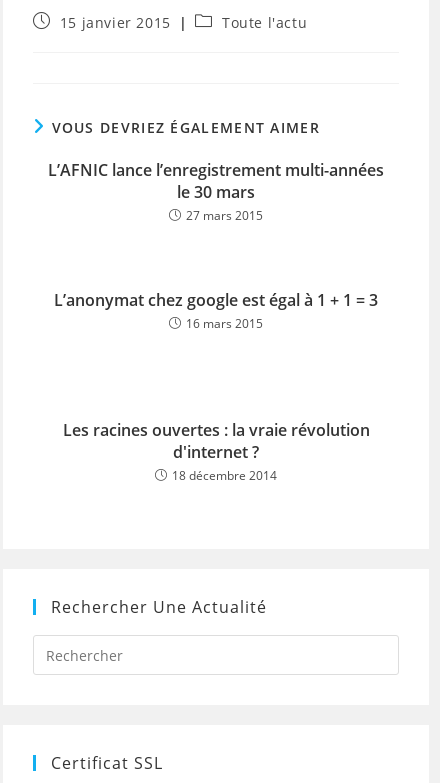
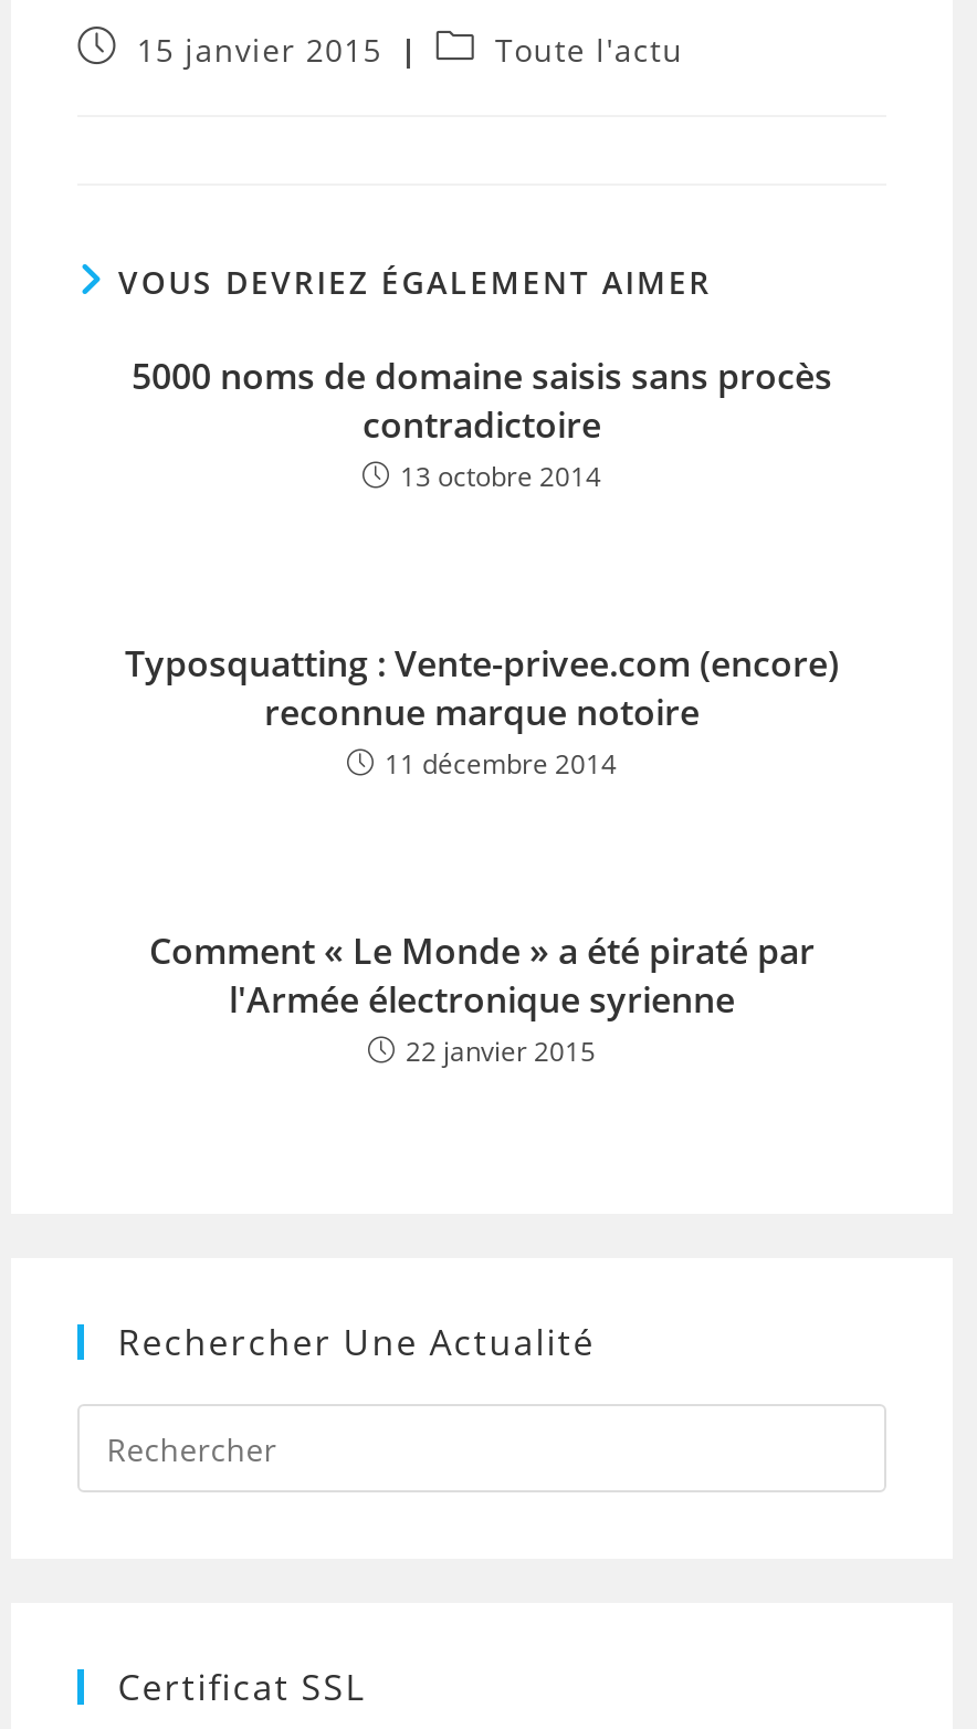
- L’AFNIC lance l’enregistrement multi-années
- le 30 mars
- 27 mars 2015
+ 5000 noms de domaine saisis sans procès
+ contradictoire
+ 13 octobre 2014

- L’anonymat chez google est égal à 1 + 1 = 3
- 16 mars 2015
+ Typosquatting : Vente-privee.com (encore)
+ reconnue marque notoire
+ 11 décembre 2014

- Les racines ouvertes : la vraie révolution
- d'internet ?
- 18 décembre 2014
+ Comment « Le Monde » a été piraté par
+ l'Armée électronique syrienne
+ 22 janvier 2015
